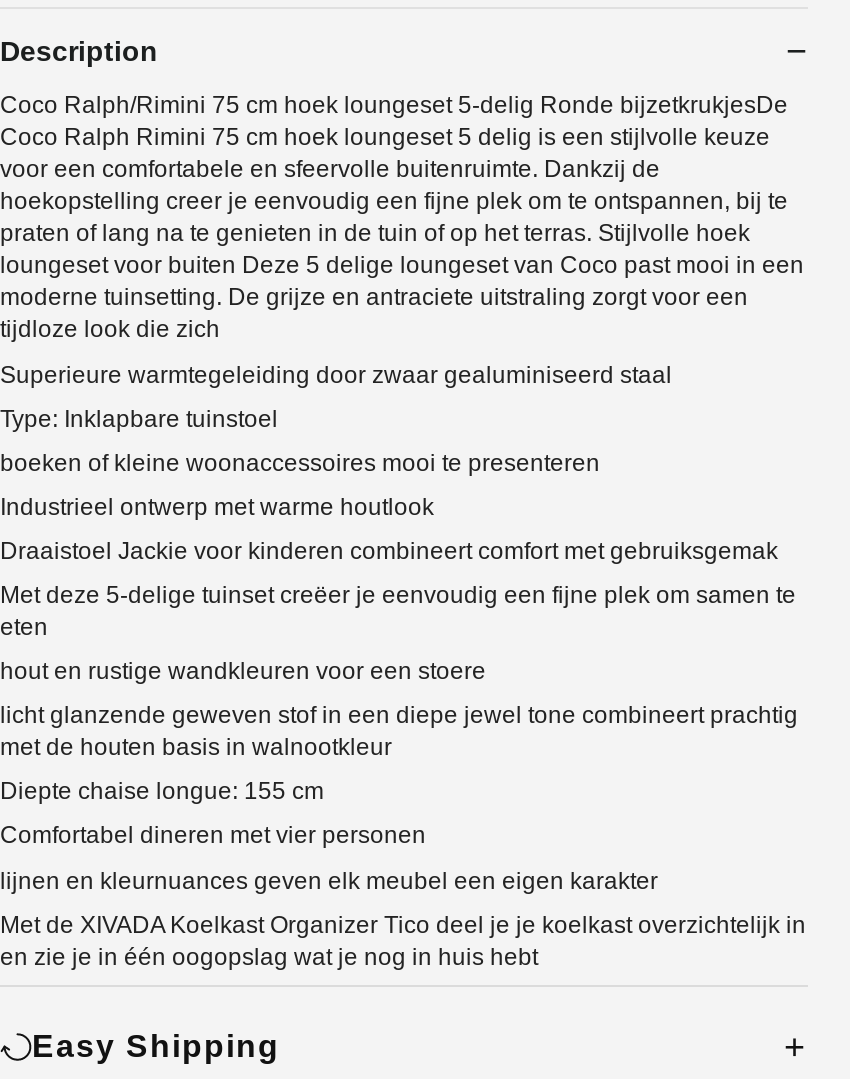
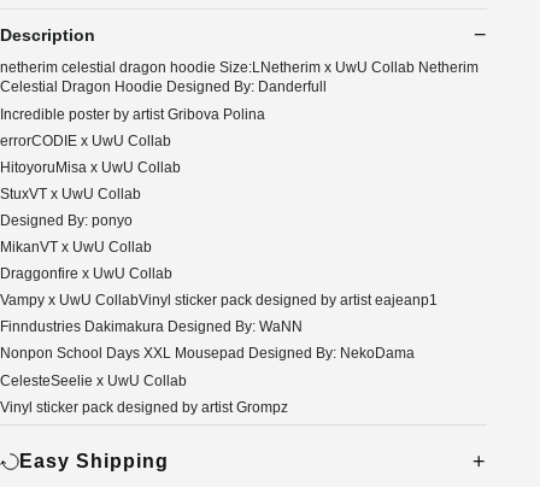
- Coco Ralph/Rimini 75 cm hoek loungeset 5-delig Ronde bijzetkrukjesDe
- Coco Ralph Rimini 75 cm hoek loungeset 5 delig is een stijlvolle keuze
- voor een comfortabele en sfeervolle buitenruimte. Dankzij de
- hoekopstelling creer je eenvoudig een fijne plek om te ontspannen, bij te
- praten of lang na te genieten in de tuin of op het terras. Stijlvolle hoek
- loungeset voor buiten Deze 5 delige loungeset van Coco past mooi in een
- moderne tuinsetting. De grijze en antraciete uitstraling zorgt voor een
- tijdloze look die zich
+ netherim celestial dragon hoodie Size:LNetherim x UwU Collab Netherim
+ Celestial Dragon Hoodie Designed By: Danderfull

- Superieure warmtegeleiding door zwaar gealuminiseerd staal
+ Incredible poster by artist Gribova Polina

- Type: Inklapbare tuinstoel
+ errorCODIE x UwU Collab

- boeken of kleine woonaccessoires mooi te presenteren
+ HitoyoruMisa x UwU Collab

- Industrieel ontwerp met warme houtlook
+ StuxVT x UwU Collab

- Draaistoel Jackie voor kinderen combineert comfort met gebruiksgemak
+ Designed By: ponyo

- Met deze 5-delige tuinset creëer je eenvoudig een fijne plek om samen te
- eten
+ MikanVT x UwU Collab

- hout en rustige wandkleuren voor een stoere
+ Draggonfire x UwU Collab

- licht glanzende geweven stof in een diepe jewel tone combineert prachtig
- met de houten basis in walnootkleur
+ Vampy x UwU CollabVinyl sticker pack designed by artist eajeanp1

- Diepte chaise longue: 155 cm
+ Finndustries Dakimakura Designed By: WaNN

- Comfortabel dineren met vier personen
+ Nonpon School Days XXL Mousepad Designed By: NekoDama

- lijnen en kleurnuances geven elk meubel een eigen karakter
+ CelesteSeelie x UwU Collab

- Met de XIVADA Koelkast Organizer Tico deel je je koelkast overzichtelijk in
- en zie je in één oogopslag wat je nog in huis hebt
+ Vinyl sticker pack designed by artist Grompz
